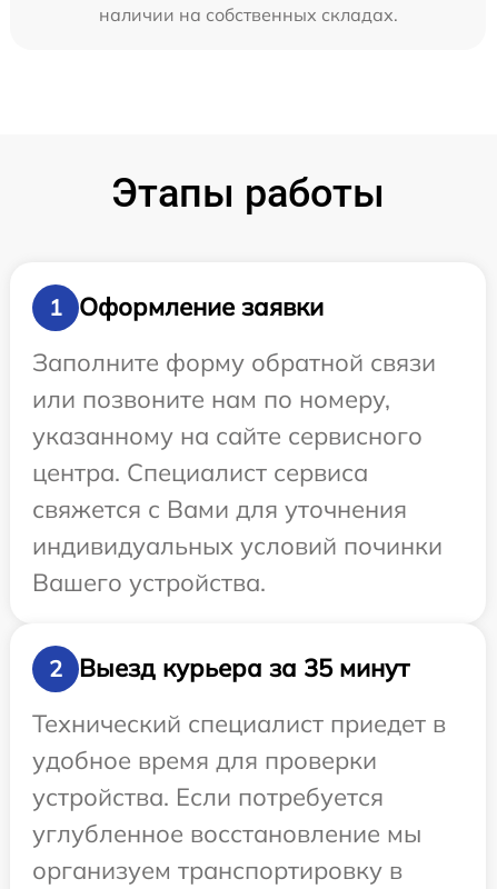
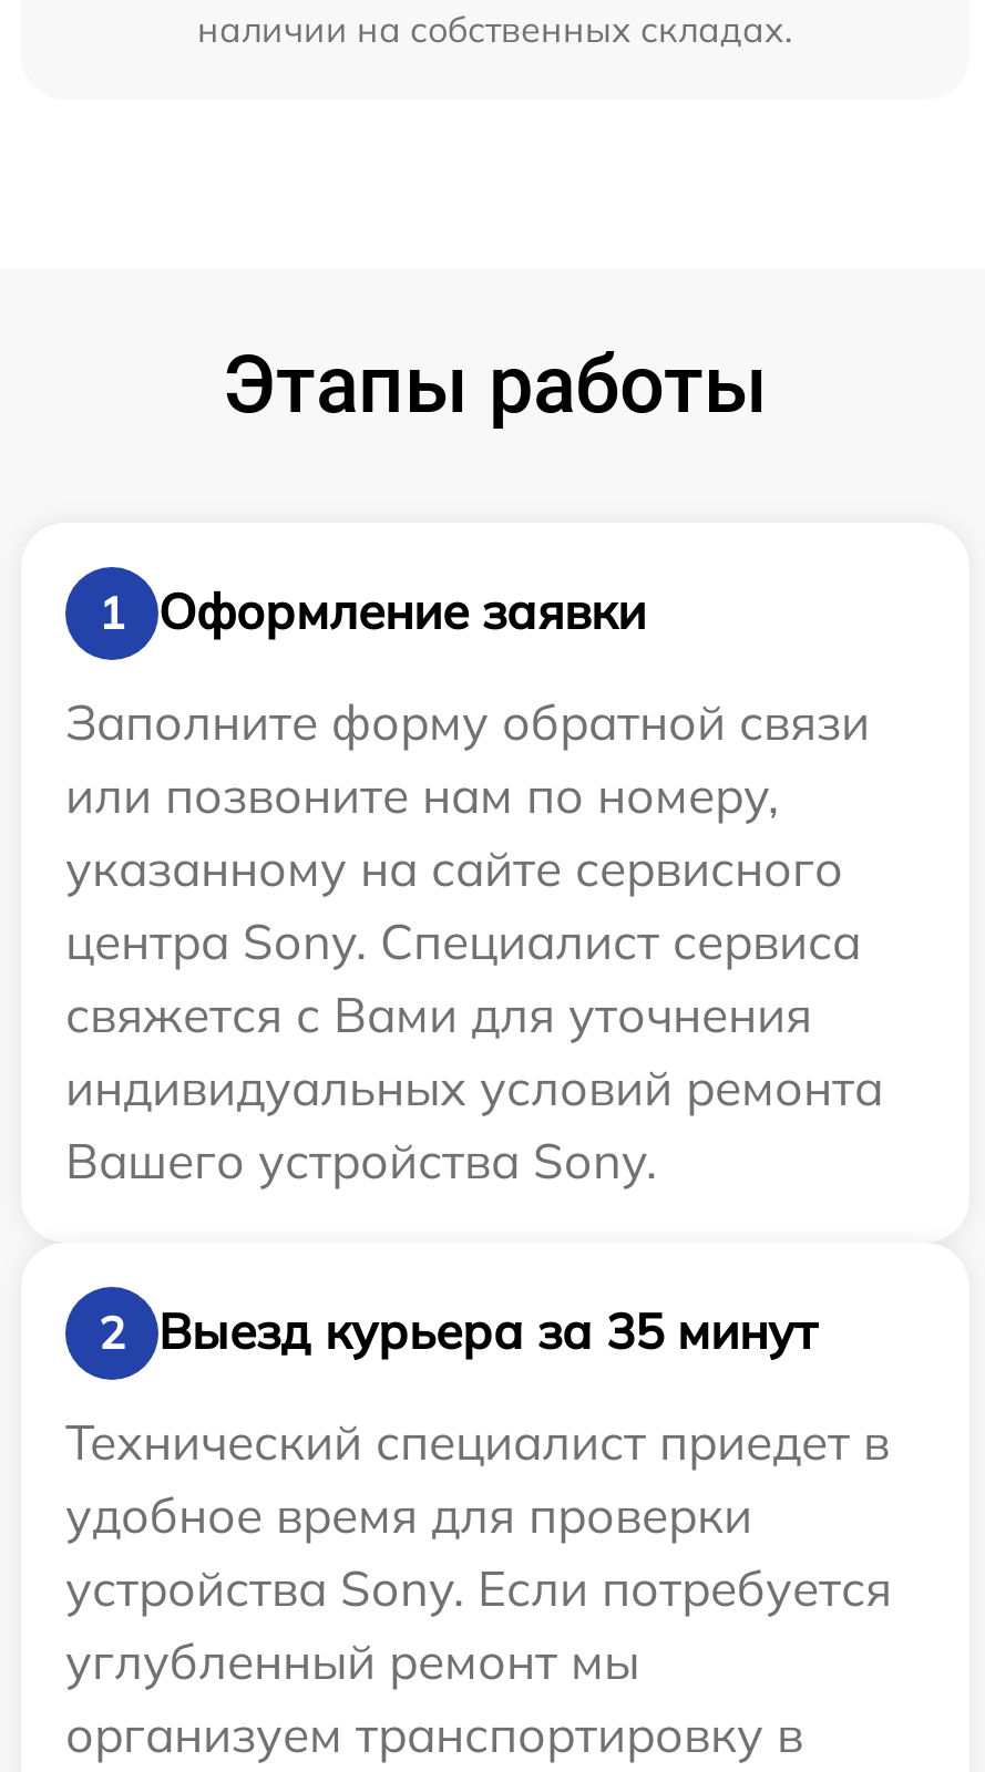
- центра. Специалист сервиса
+ центра Sony. Специалист сервиса

- индивидуальных условий починки
- Вашего устройства.
+ индивидуальных условий ремонта
+ Вашего устройства Sony.

- устройства. Если потребуется
- углубленное восстановление мы
+ устройства Sony. Если потребуется
+ углубленный ремонт мы
